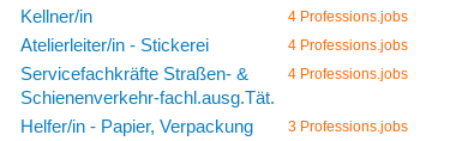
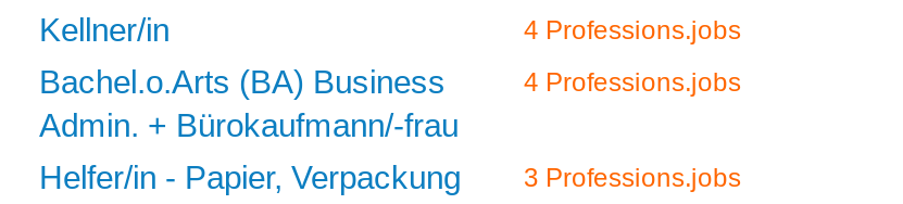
- Atelierleiter/in - Stickerei
- 4 Professions.jobs
- Servicefachkräfte Straßen- &
- Schienenverkehr-fachl.ausg.Tät.
+ Bachel.o.Arts (BA) Business
+ Admin. + Bürokaufmann/-frau
